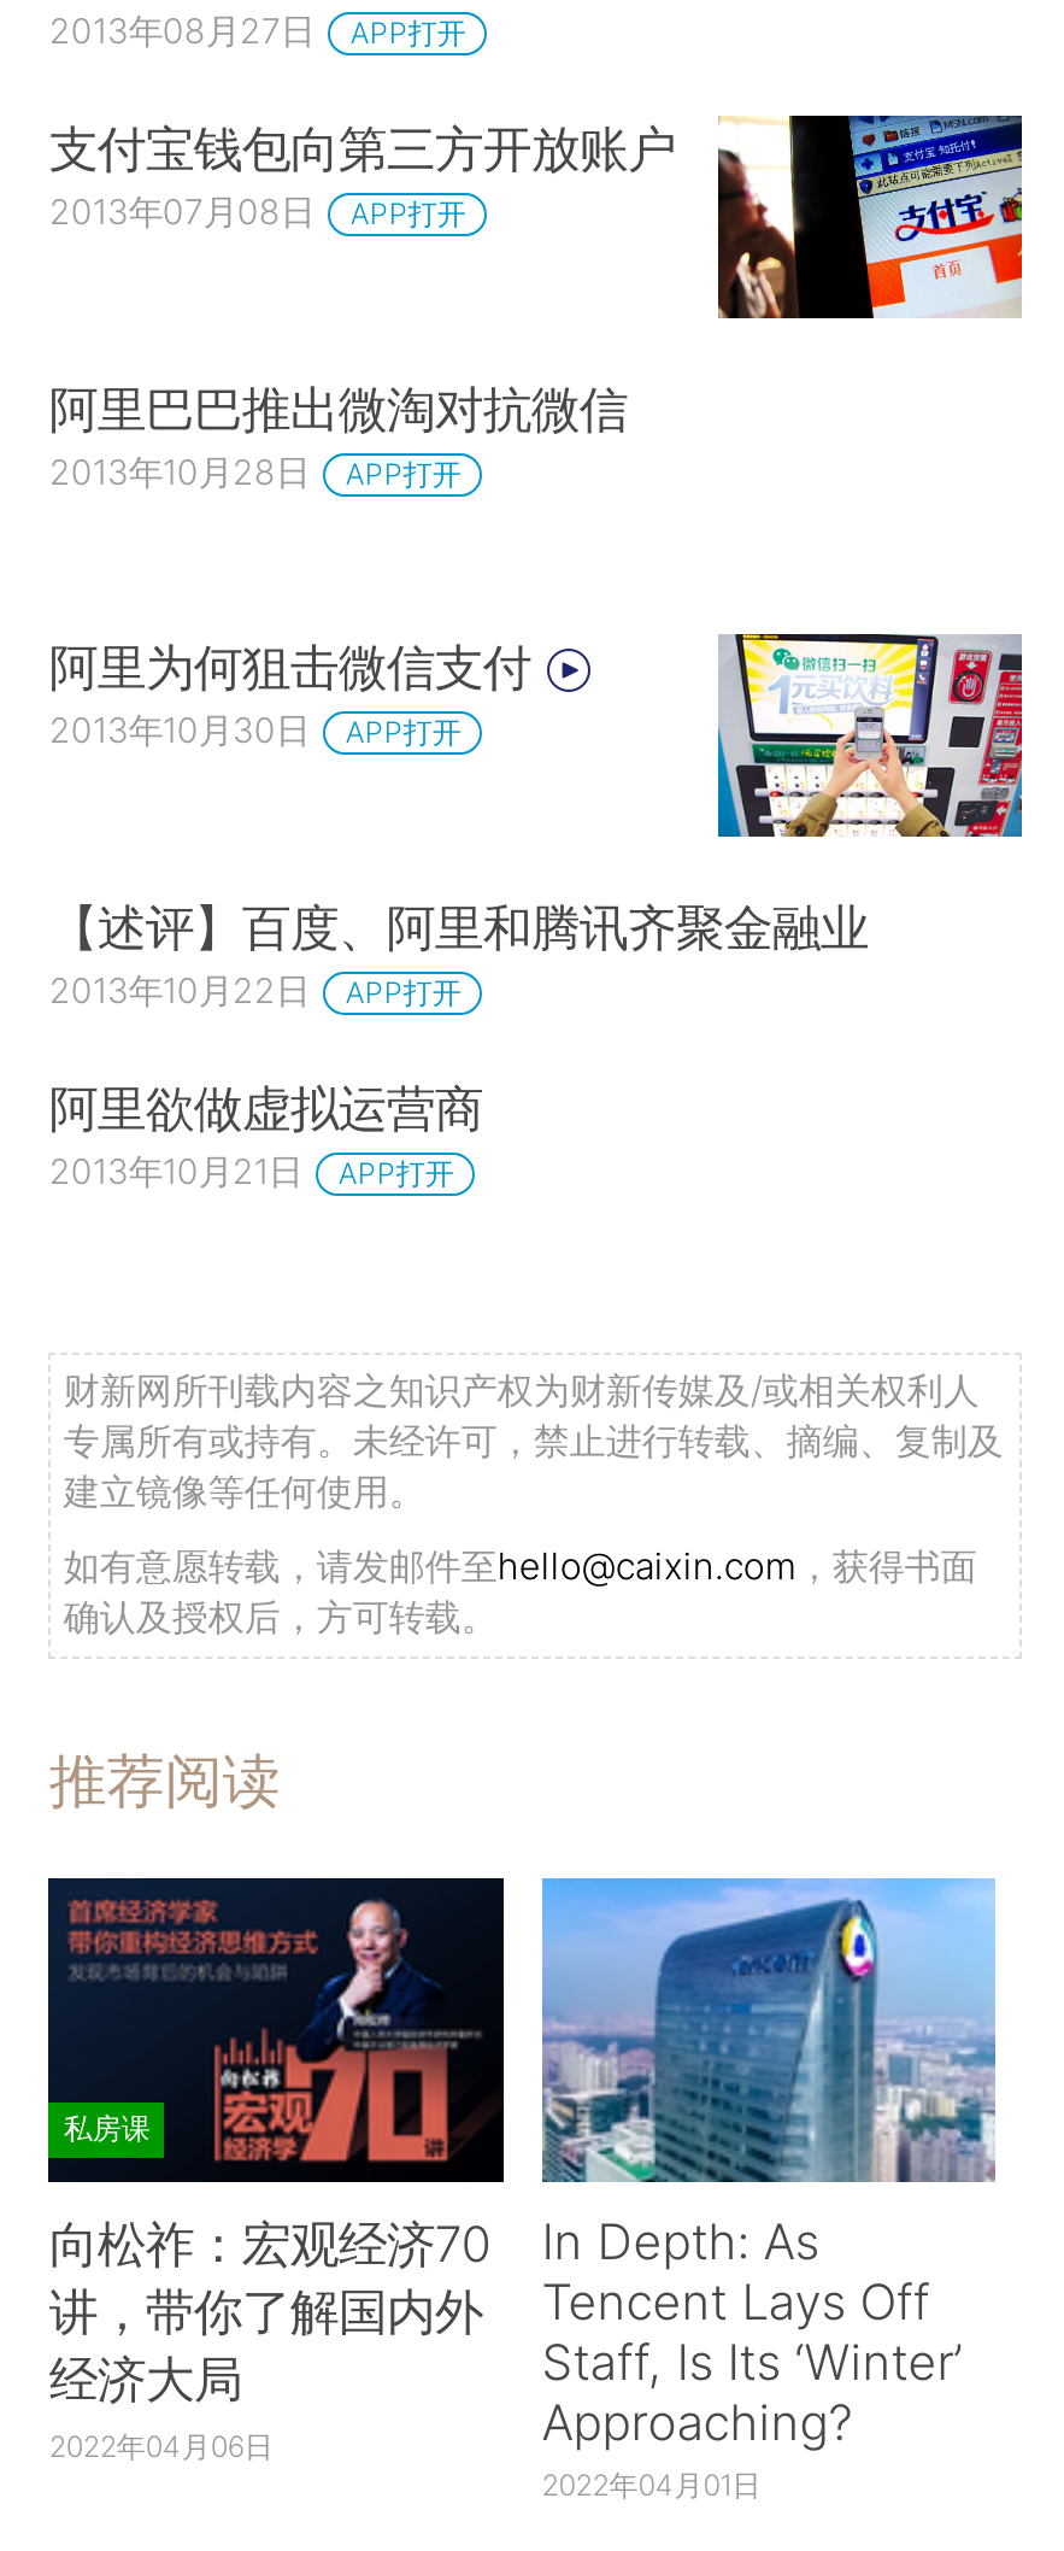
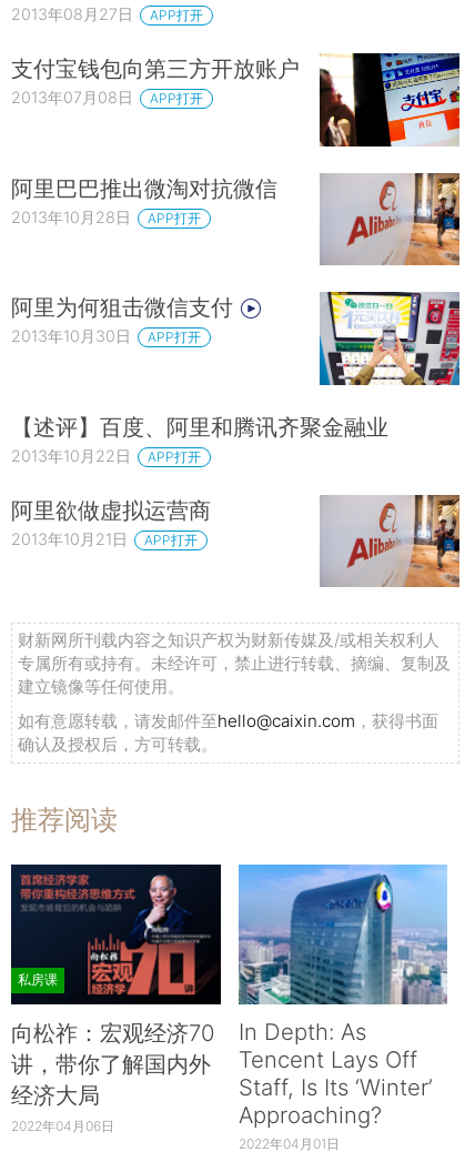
+ [image]

+ [image]
